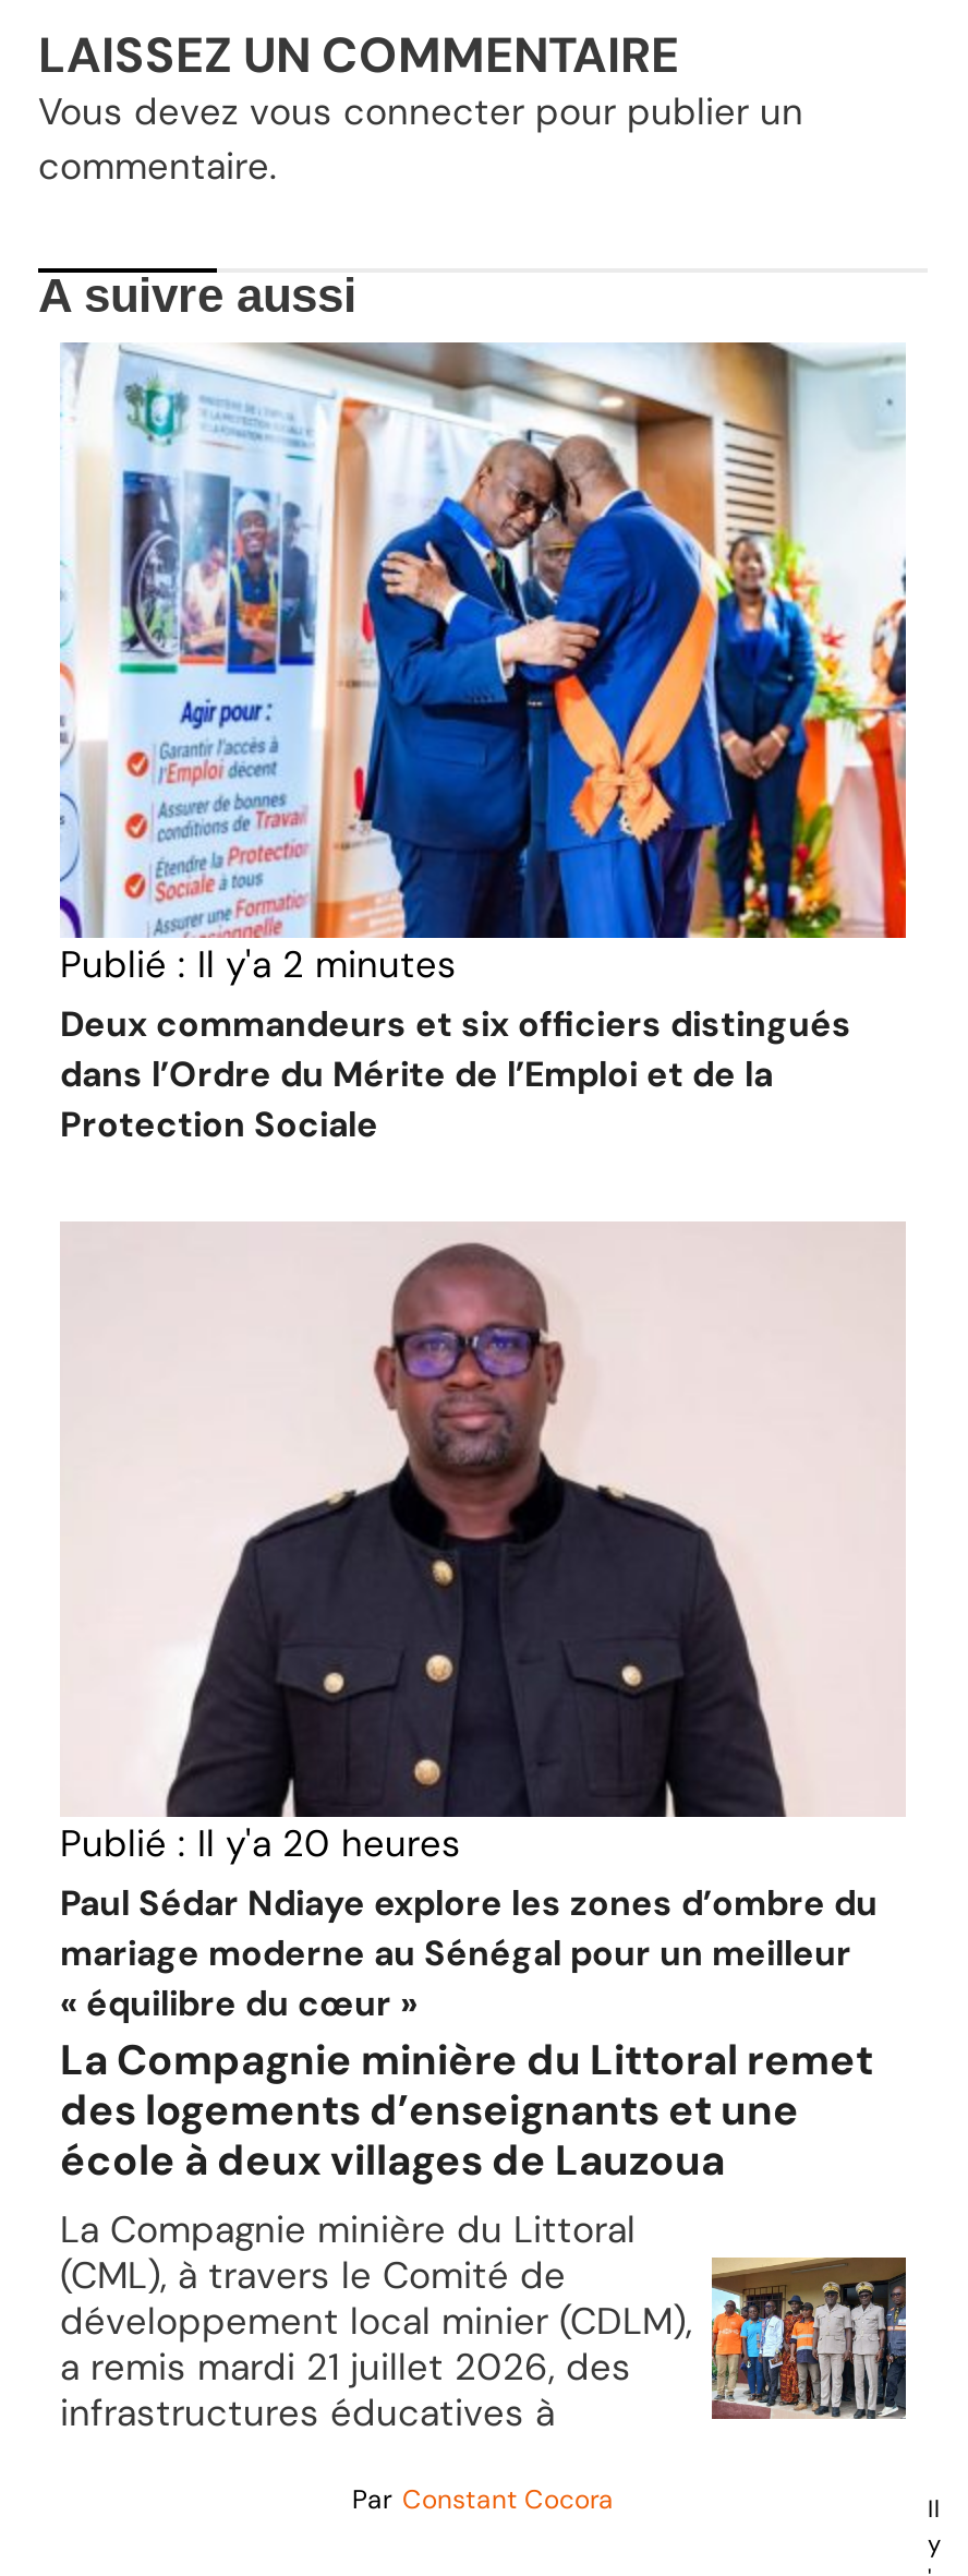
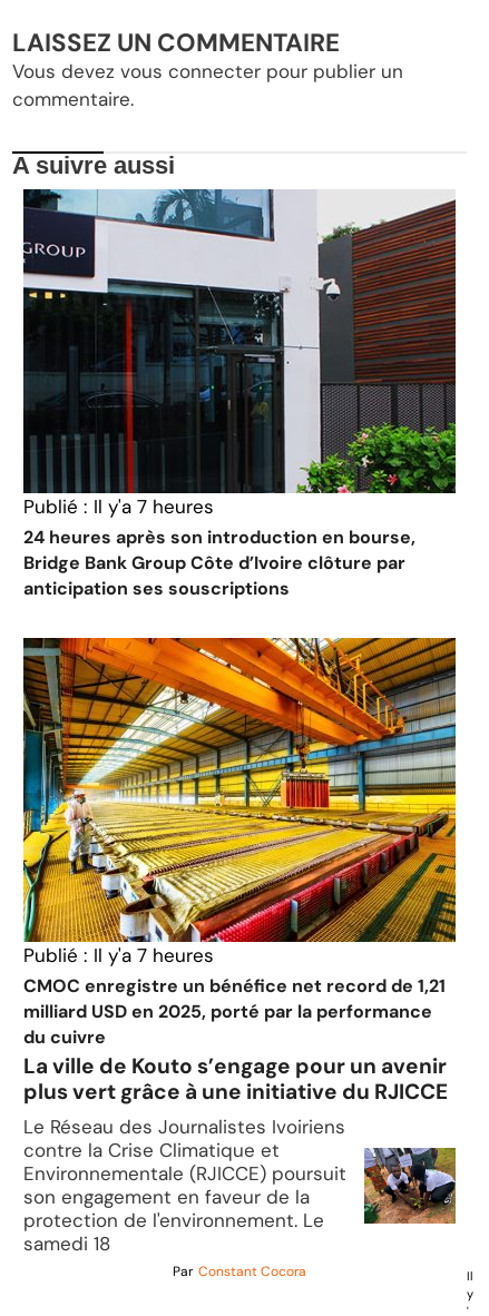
- [image]
- Publié : Il y'a 2 minutes
- Deux commandeurs et six officiers distingués
- dans l’Ordre du Mérite de l’Emploi et de la
- Protection Sociale
+ [image]
+ Publié : Il y'a 7 heures
+ 24 heures après son introduction en bourse,
+ Bridge Bank Group Côte d’Ivoire clôture par
+ anticipation ses souscriptions

- [image]
- Publié : Il y'a 20 heures
- Paul Sédar Ndiaye explore les zones d’ombre du
- mariage moderne au Sénégal pour un meilleur
- « équilibre du cœur »
- La Compagnie minière du Littoral remet
- des logements d’enseignants et une
- école à deux villages de Lauzoua
- La Compagnie minière du Littoral
- (CML), à travers le Comité de
- développement local minier (CDLM),
- a remis mardi 21 juillet 2026, des
- infrastructures éducatives à
+ [image]
+ Publié : Il y'a 7 heures
+ CMOC enregistre un bénéfice net record de 1,21
+ milliard USD en 2025, porté par la performance
+ du cuivre
+ La ville de Kouto s’engage pour un avenir
+ plus vert grâce à une initiative du RJICCE
+ Le Réseau des Journalistes Ivoiriens
+ contre la Crise Climatique et
+ Environnementale (RJICCE) poursuit
+ son engagement en faveur de la
+ protection de l'environnement. Le
+ samedi 18

- [image]
+ [image]
